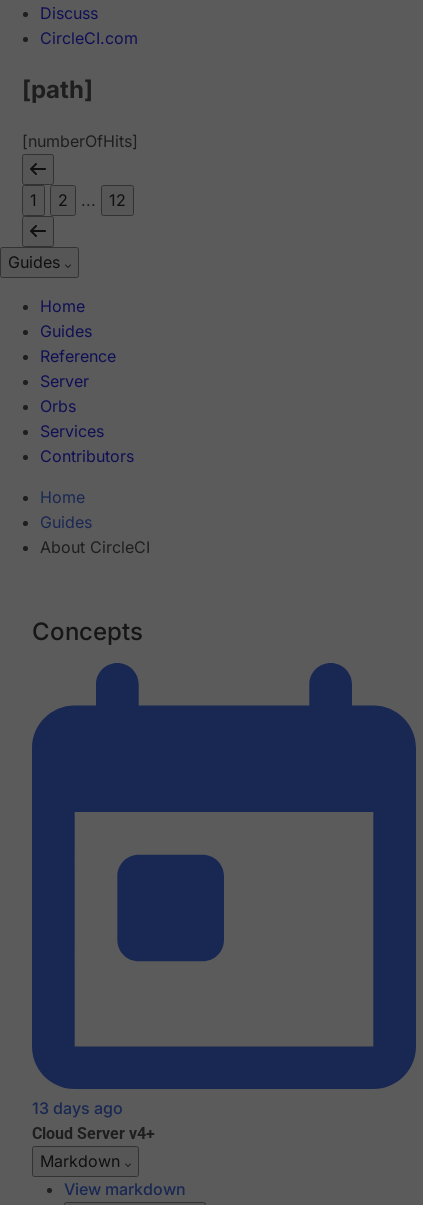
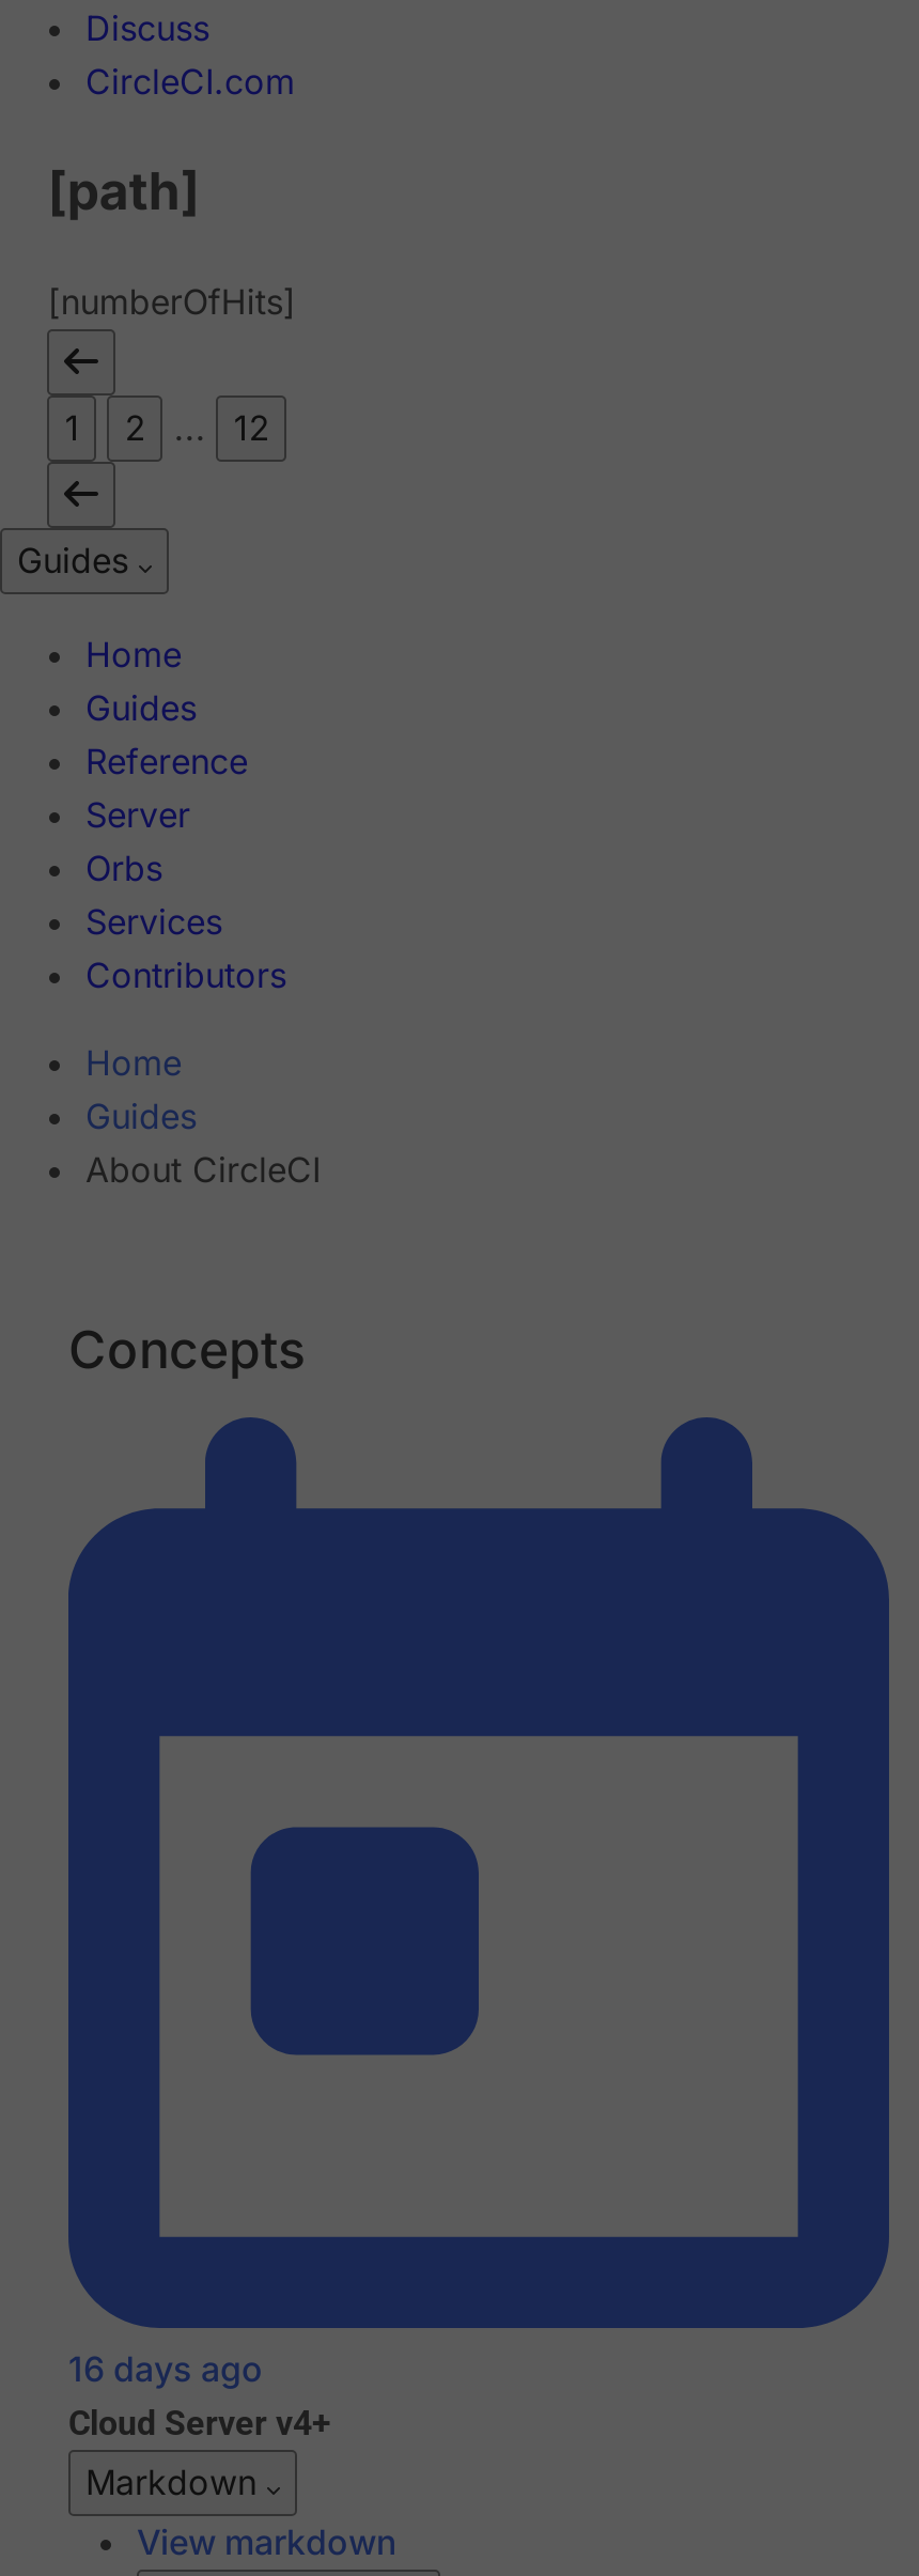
- 13 days ago
+ 16 days ago
